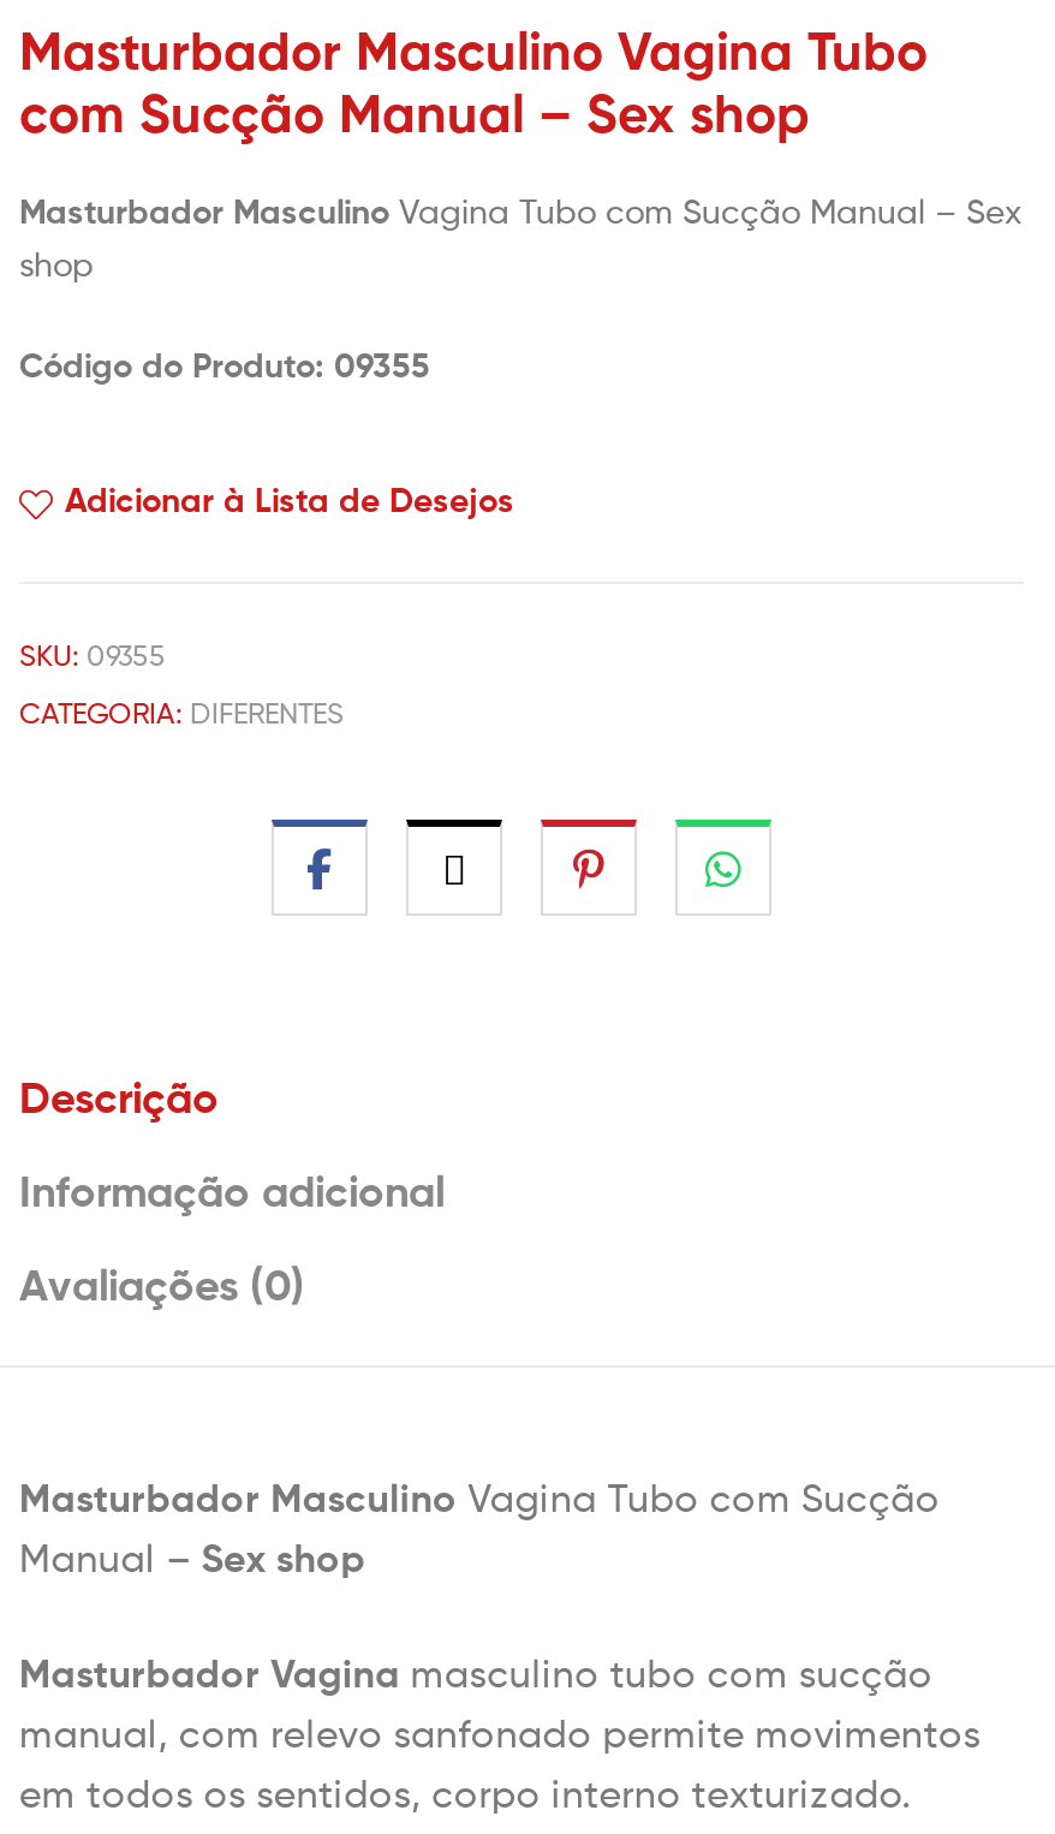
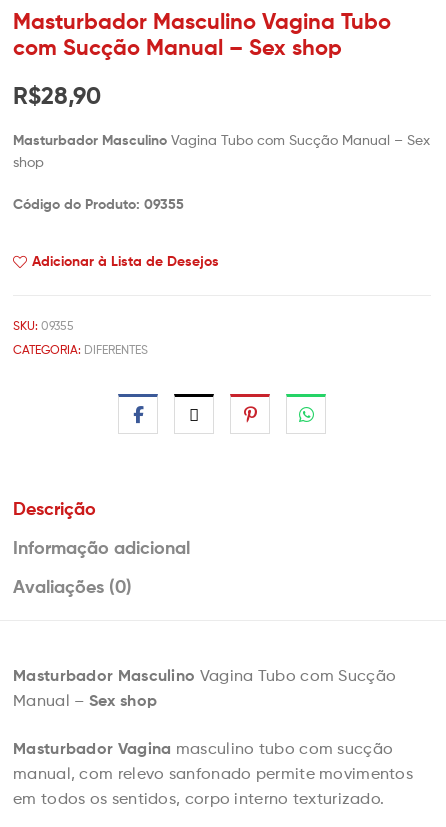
+ R$28,90
